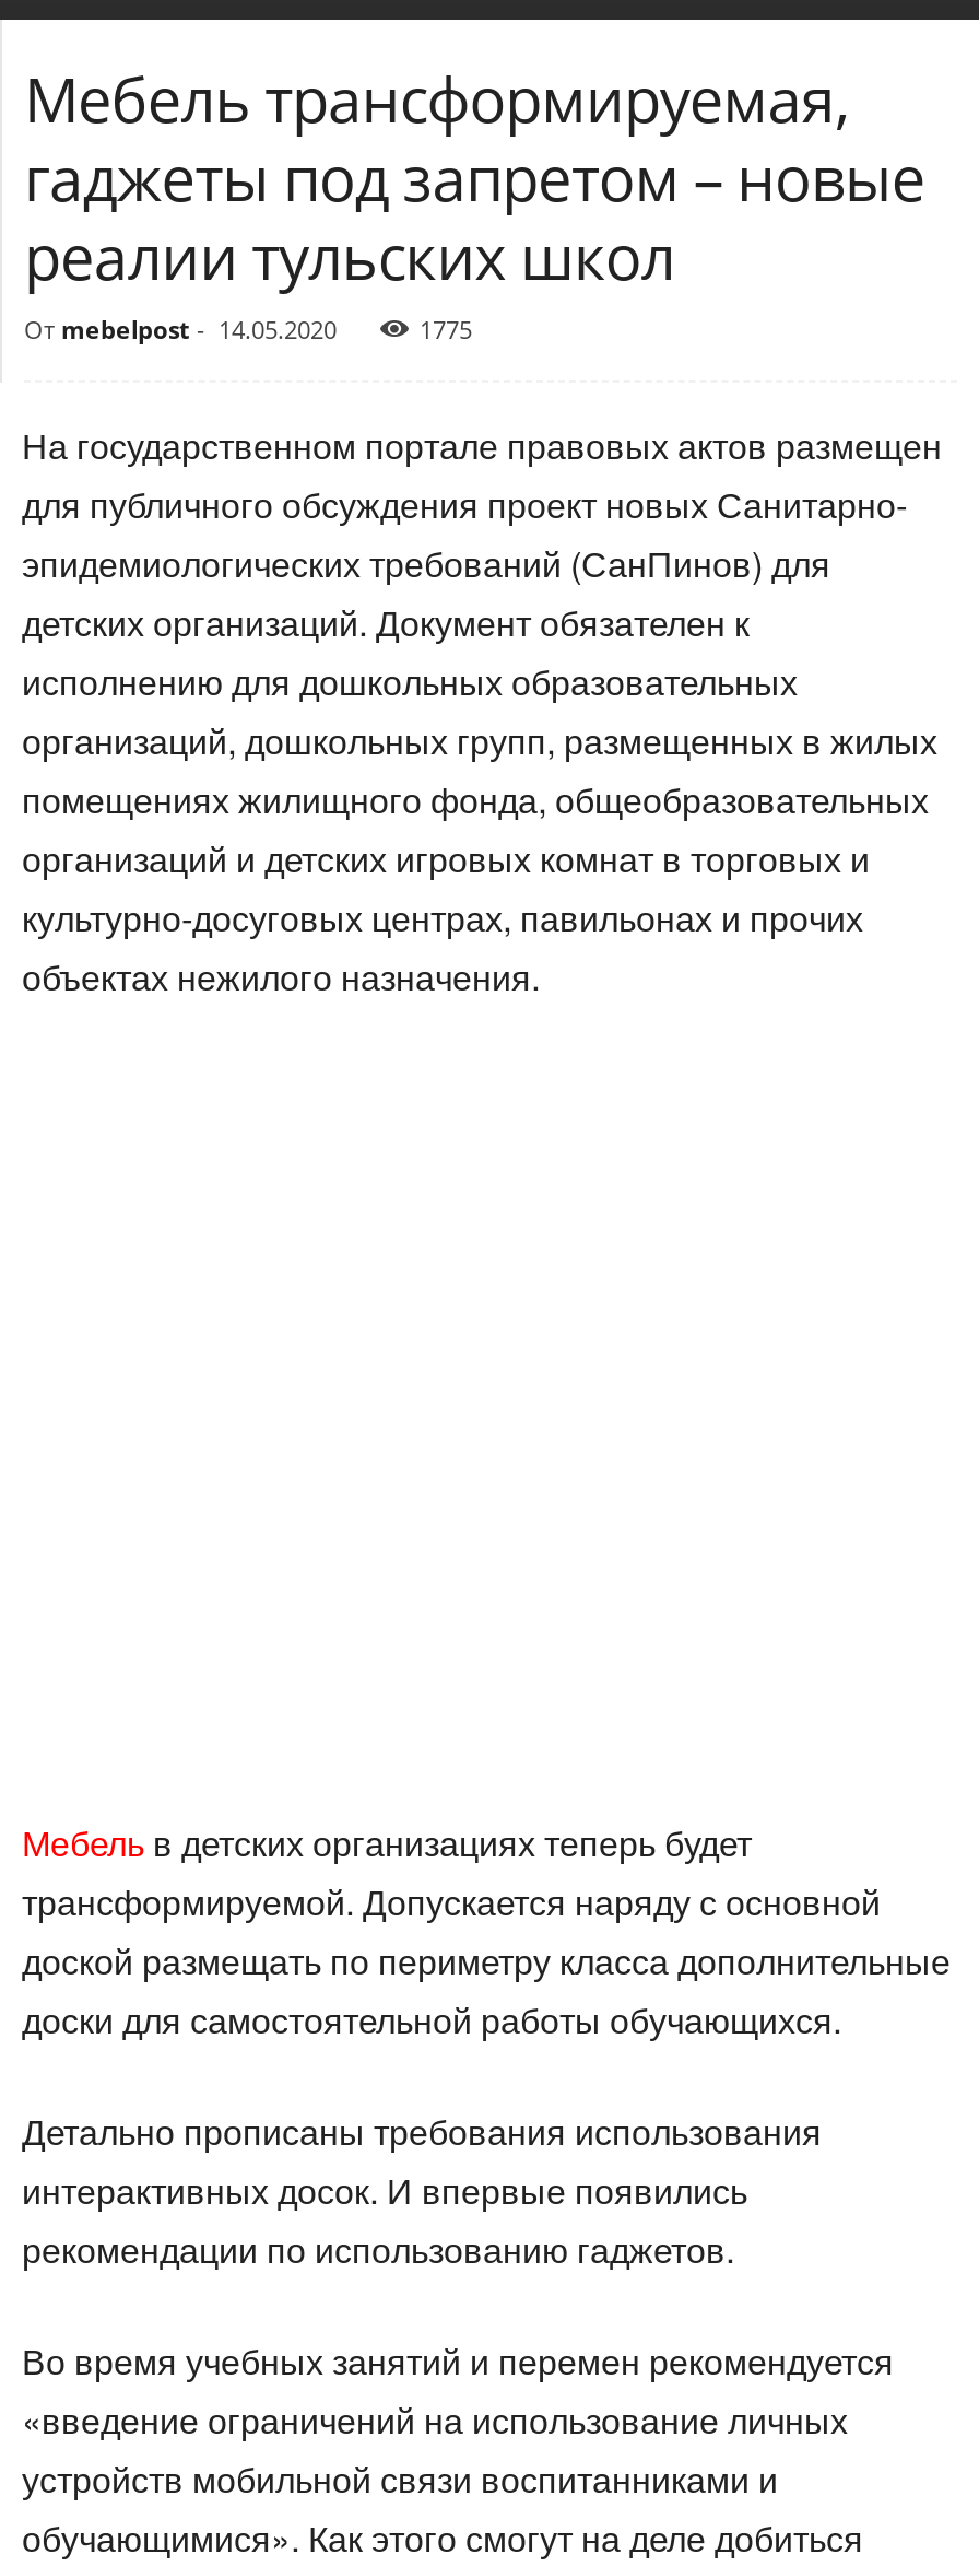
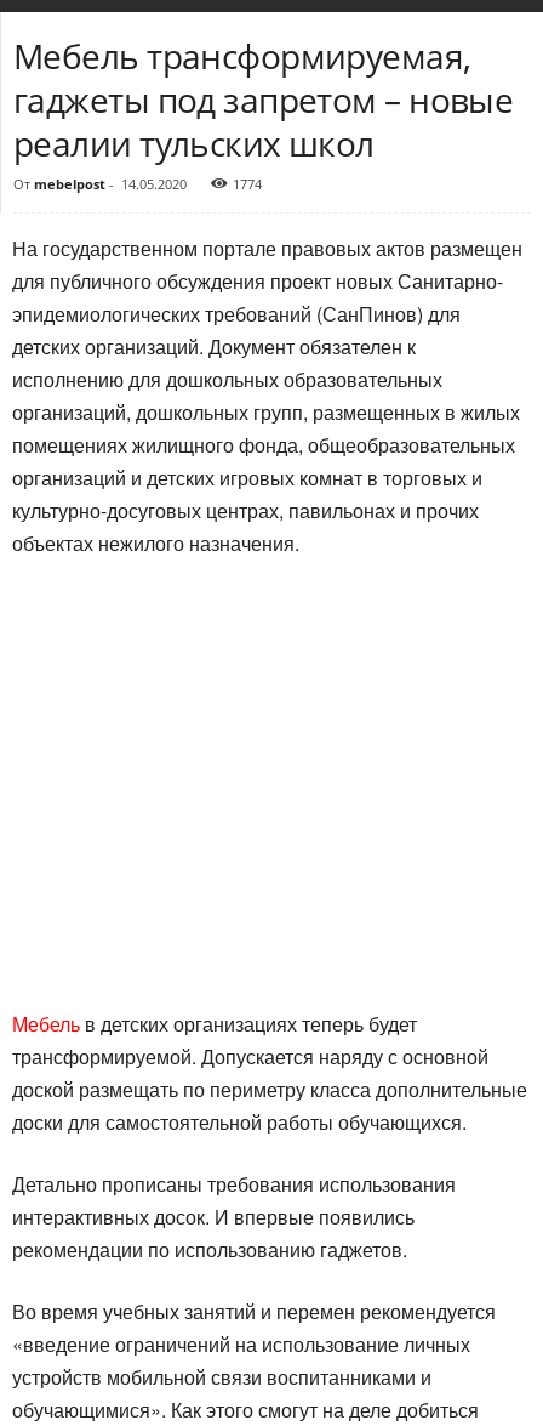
- 1775
+ 1774
